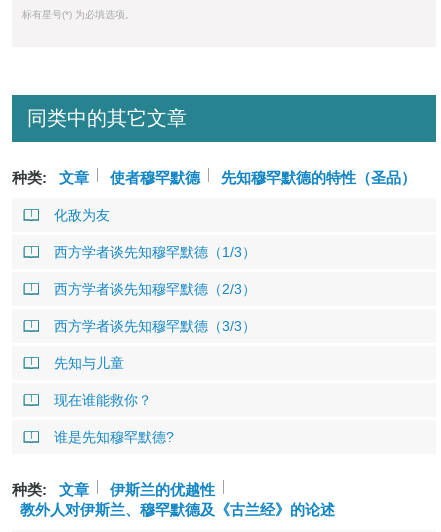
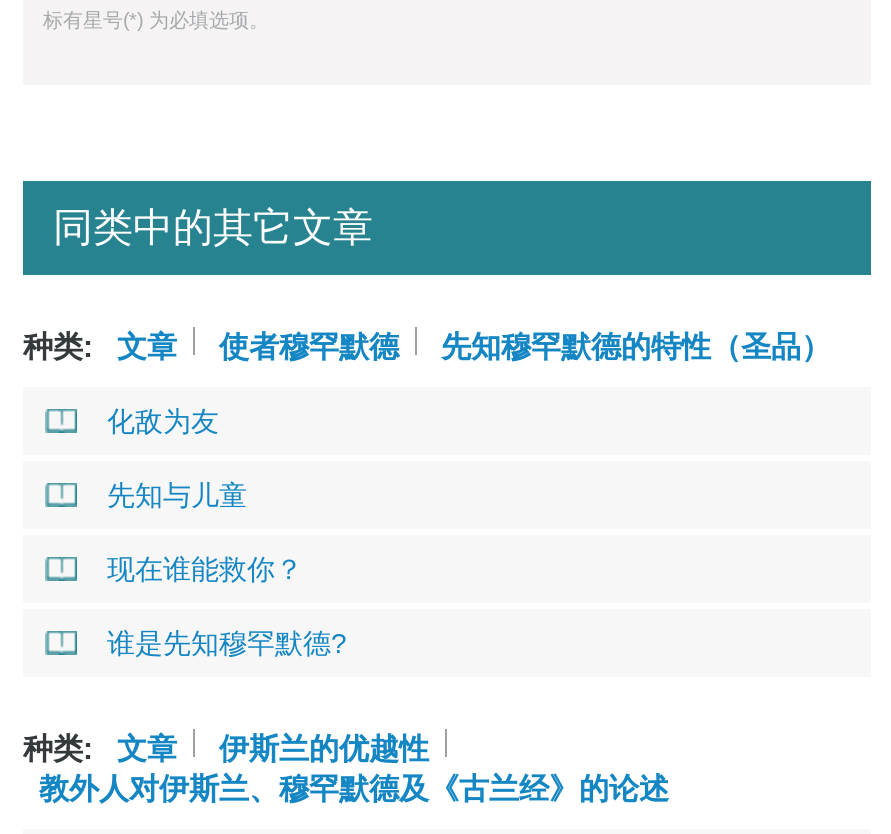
- 西方学者谈先知穆罕默德（1/3）
- 西方学者谈先知穆罕默德（2/3）
- 西方学者谈先知穆罕默德（3/3）
